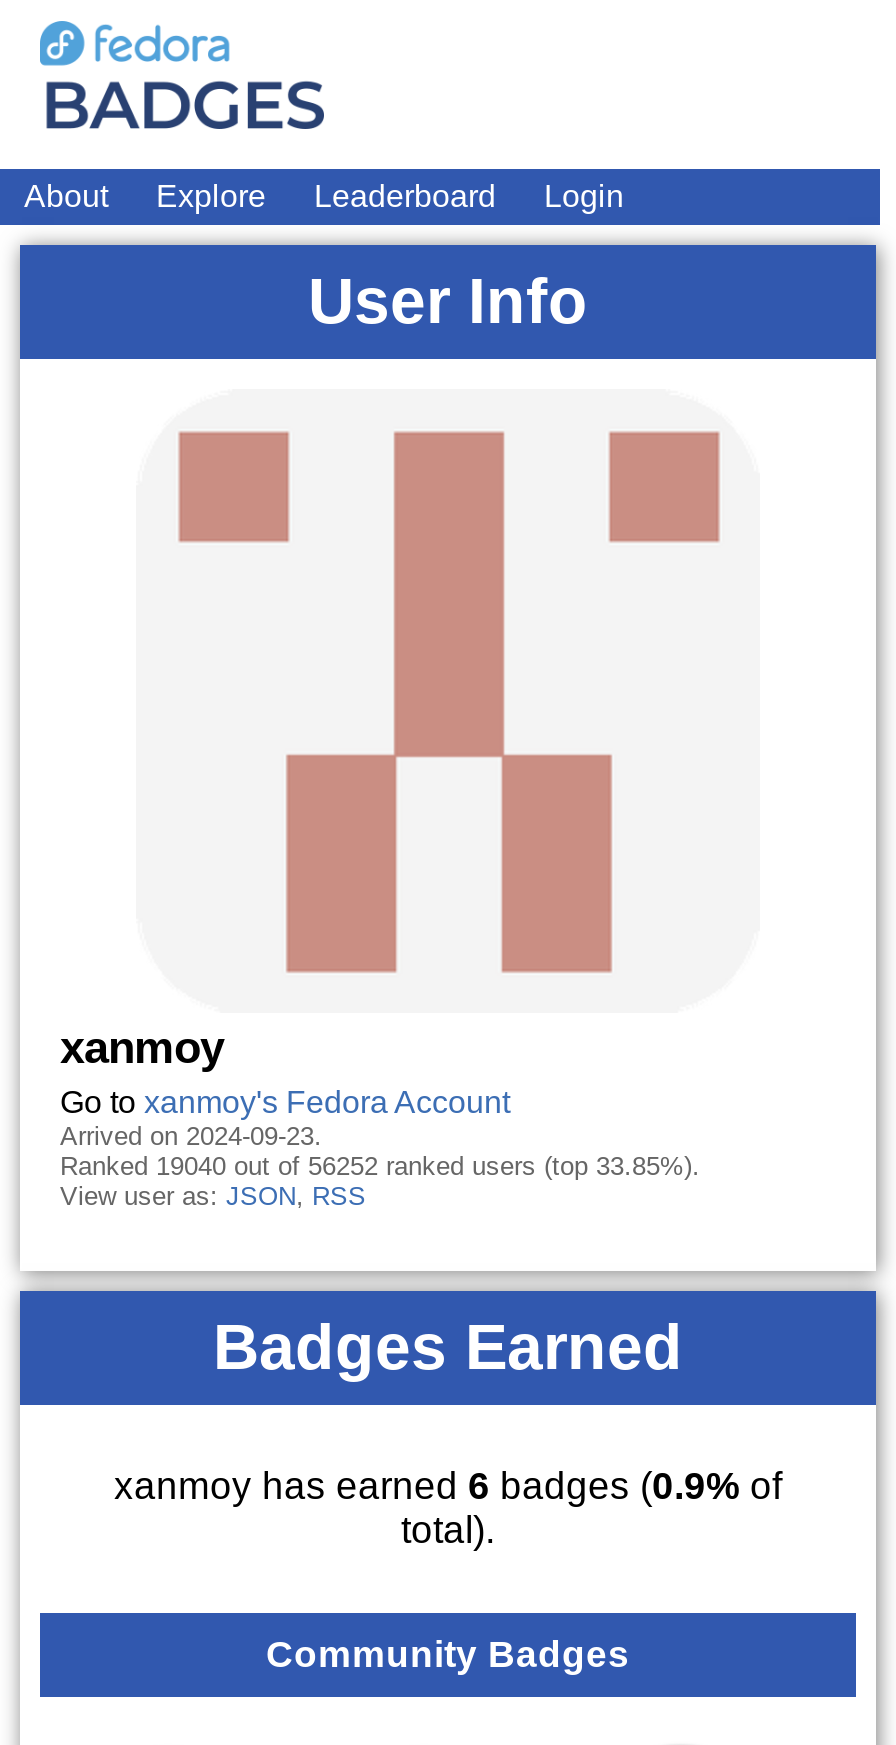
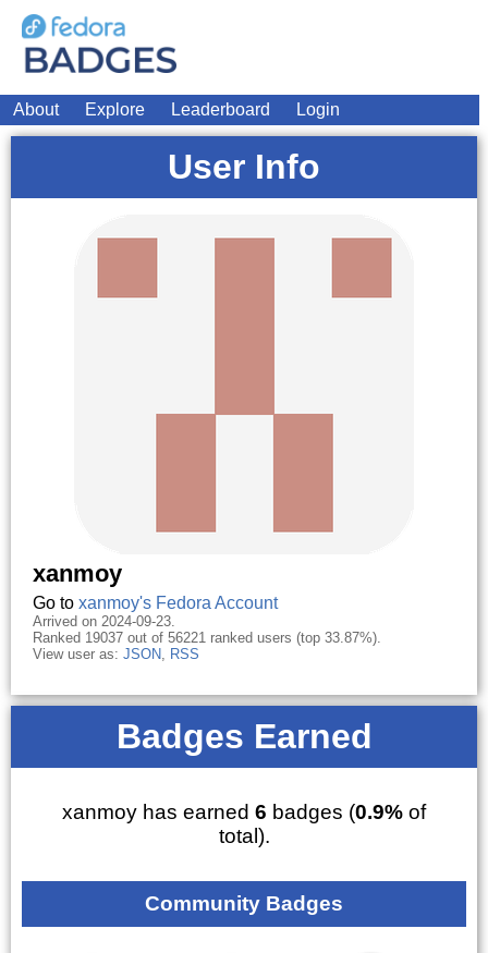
- Ranked 19040 out of 56252 ranked users (top 33.85%).
+ Ranked 19037 out of 56221 ranked users (top 33.87%).
